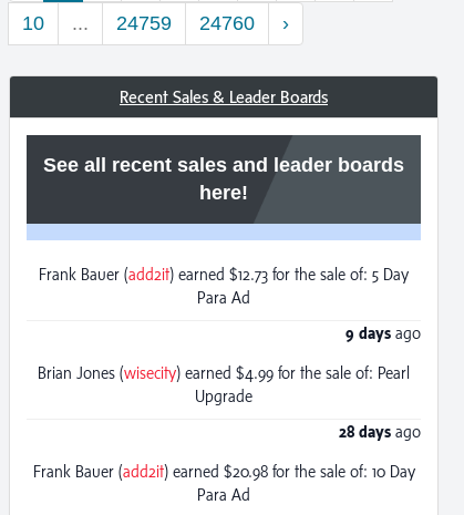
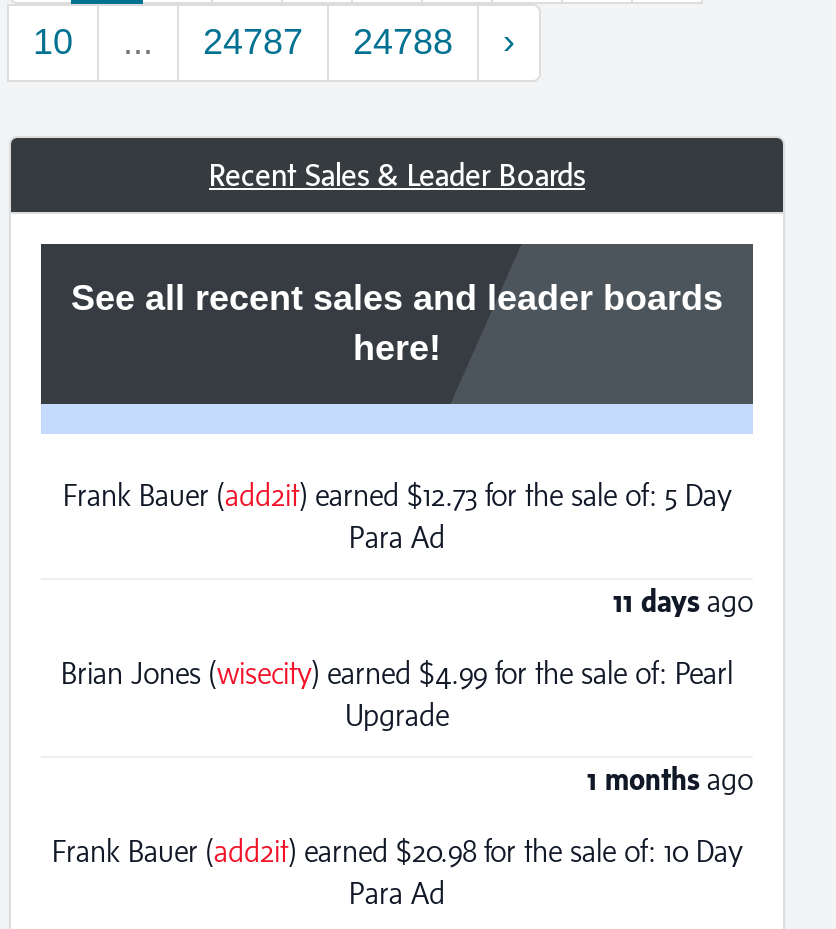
- 24759
+ 24787

- 24760
+ 24788

- 9 days ago
+ 11 days ago

- 28 days ago
+ 1 months ago
